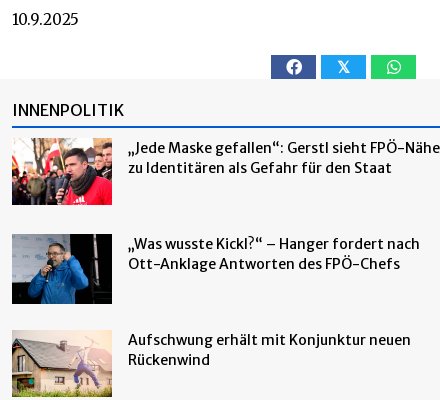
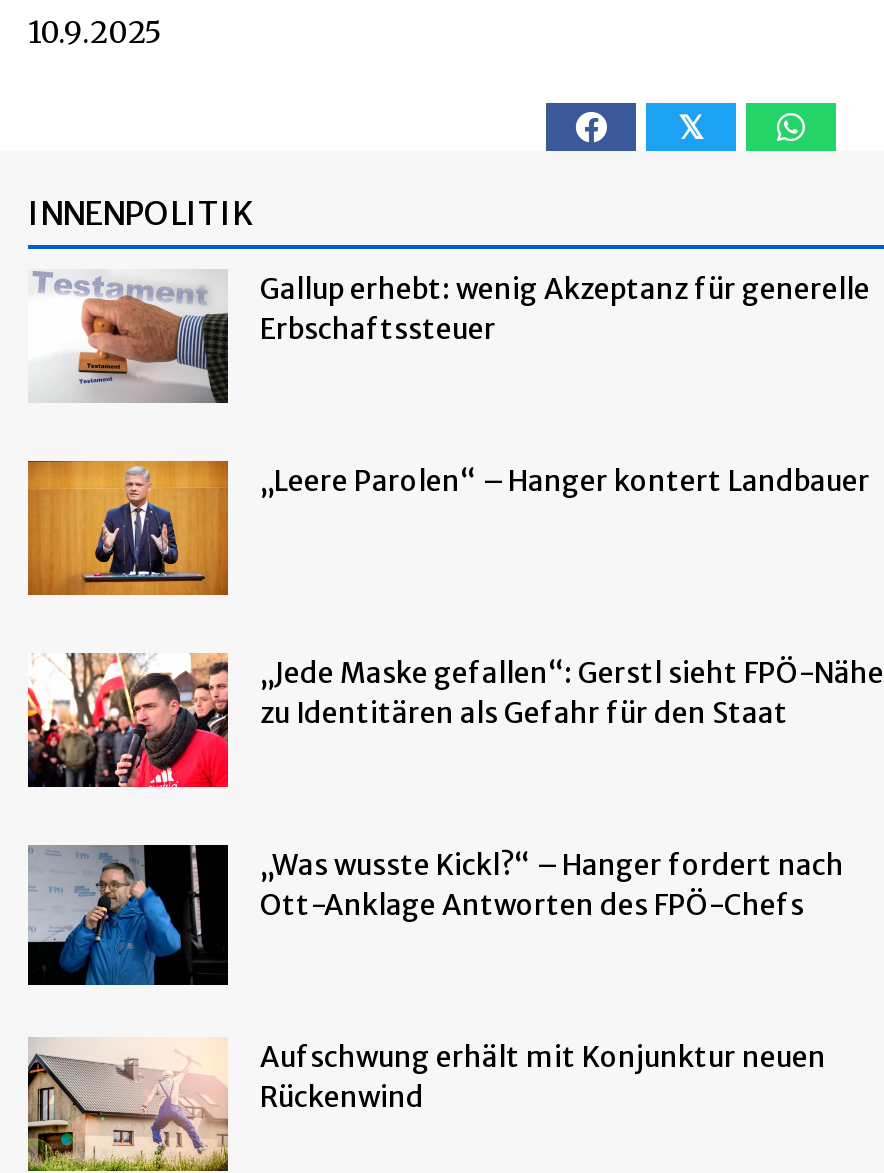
+ [image]
+ „Leere Parolen“ – Hanger kontert Landbauer

+ [image]
+ Gallup erhebt: wenig Akzeptanz für generelle
+ Erbschaftssteuer
